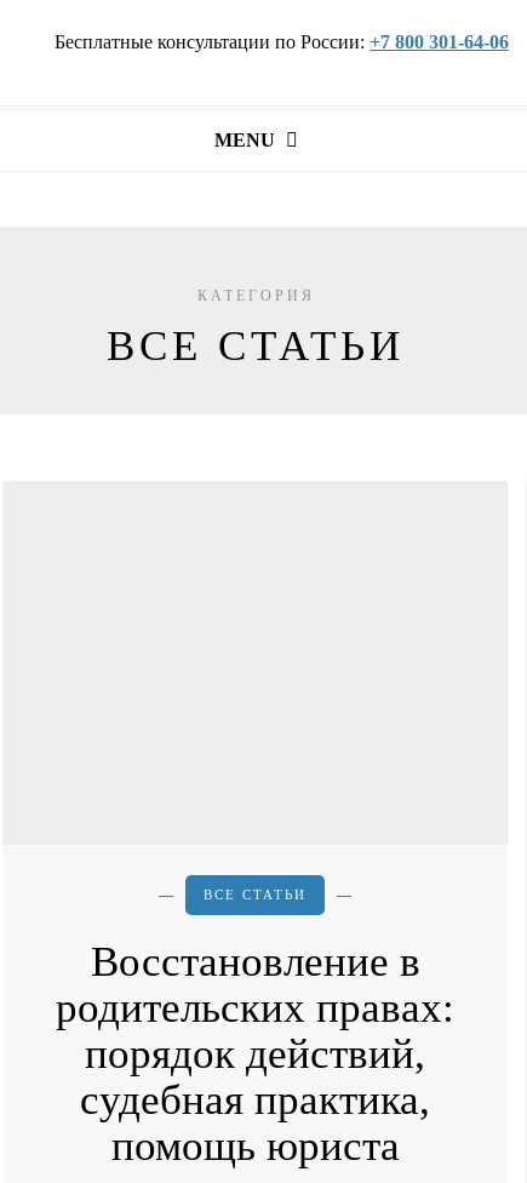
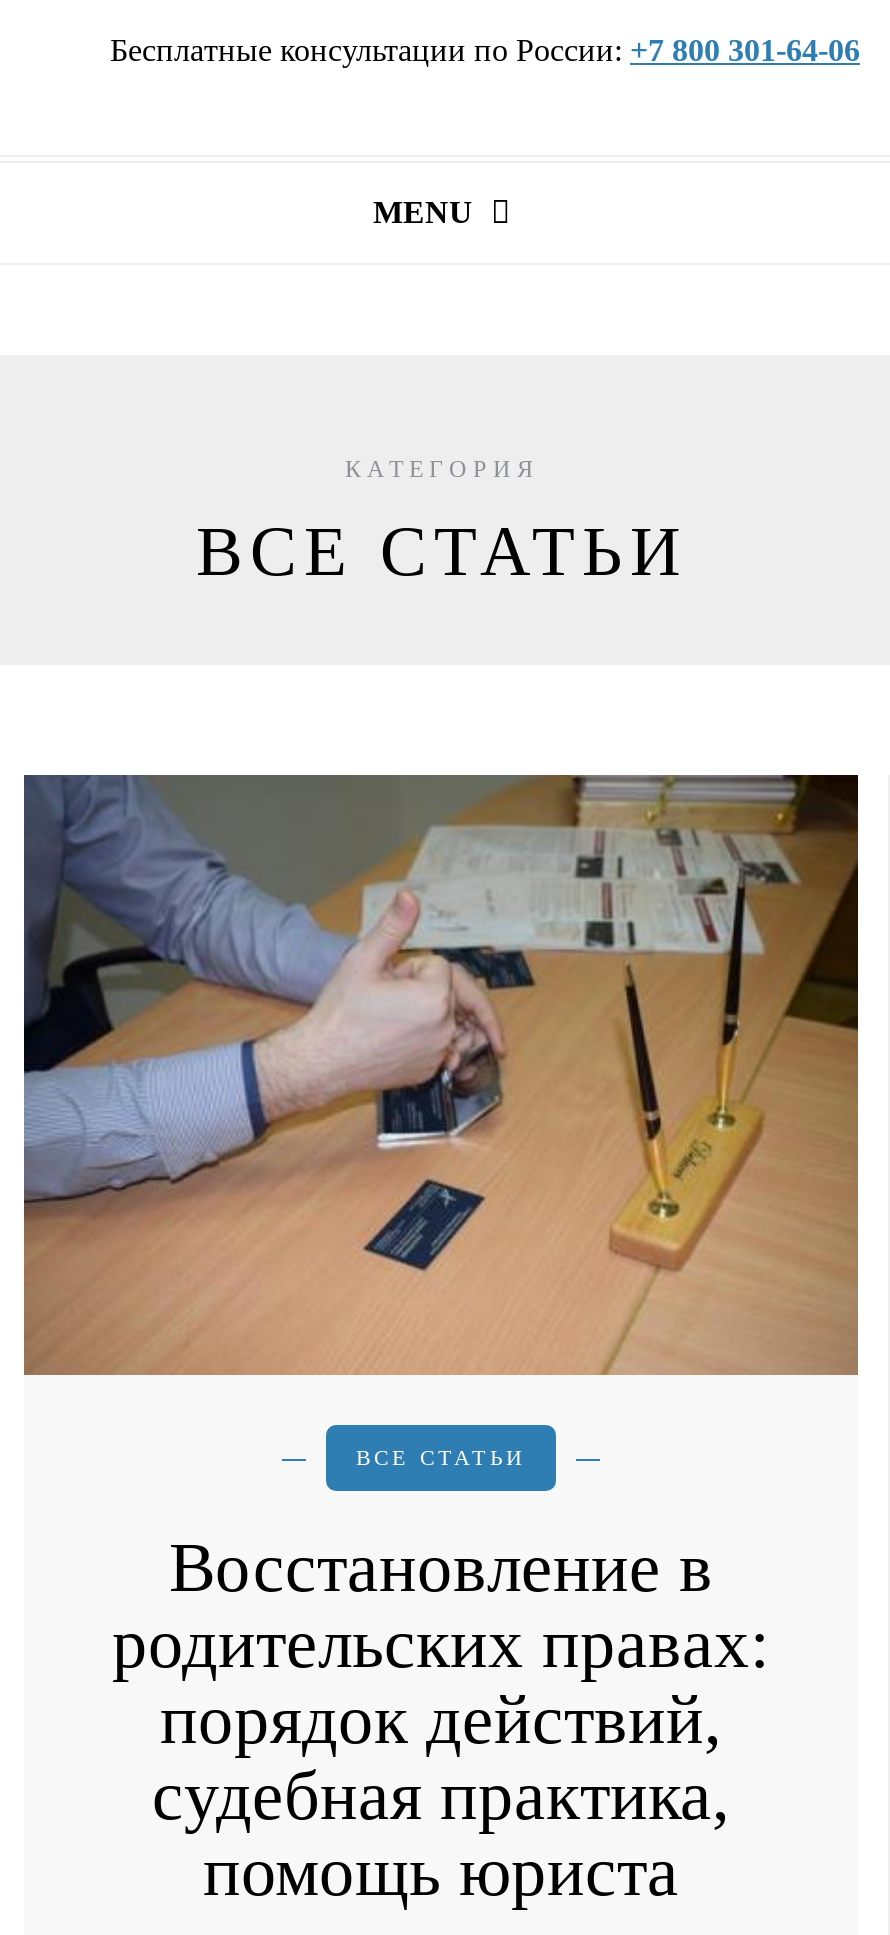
+ [image]
